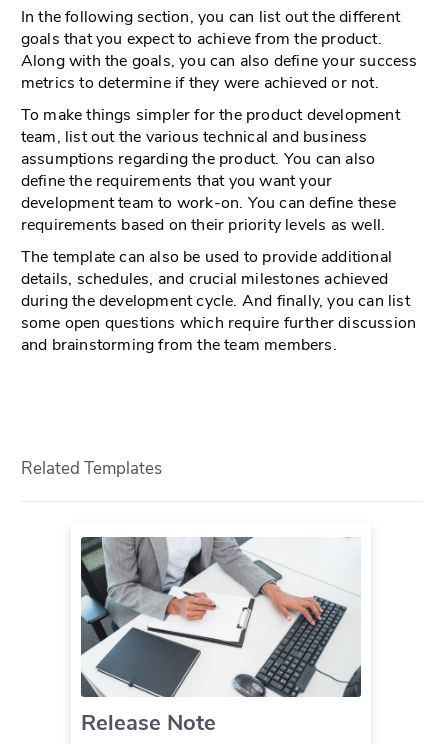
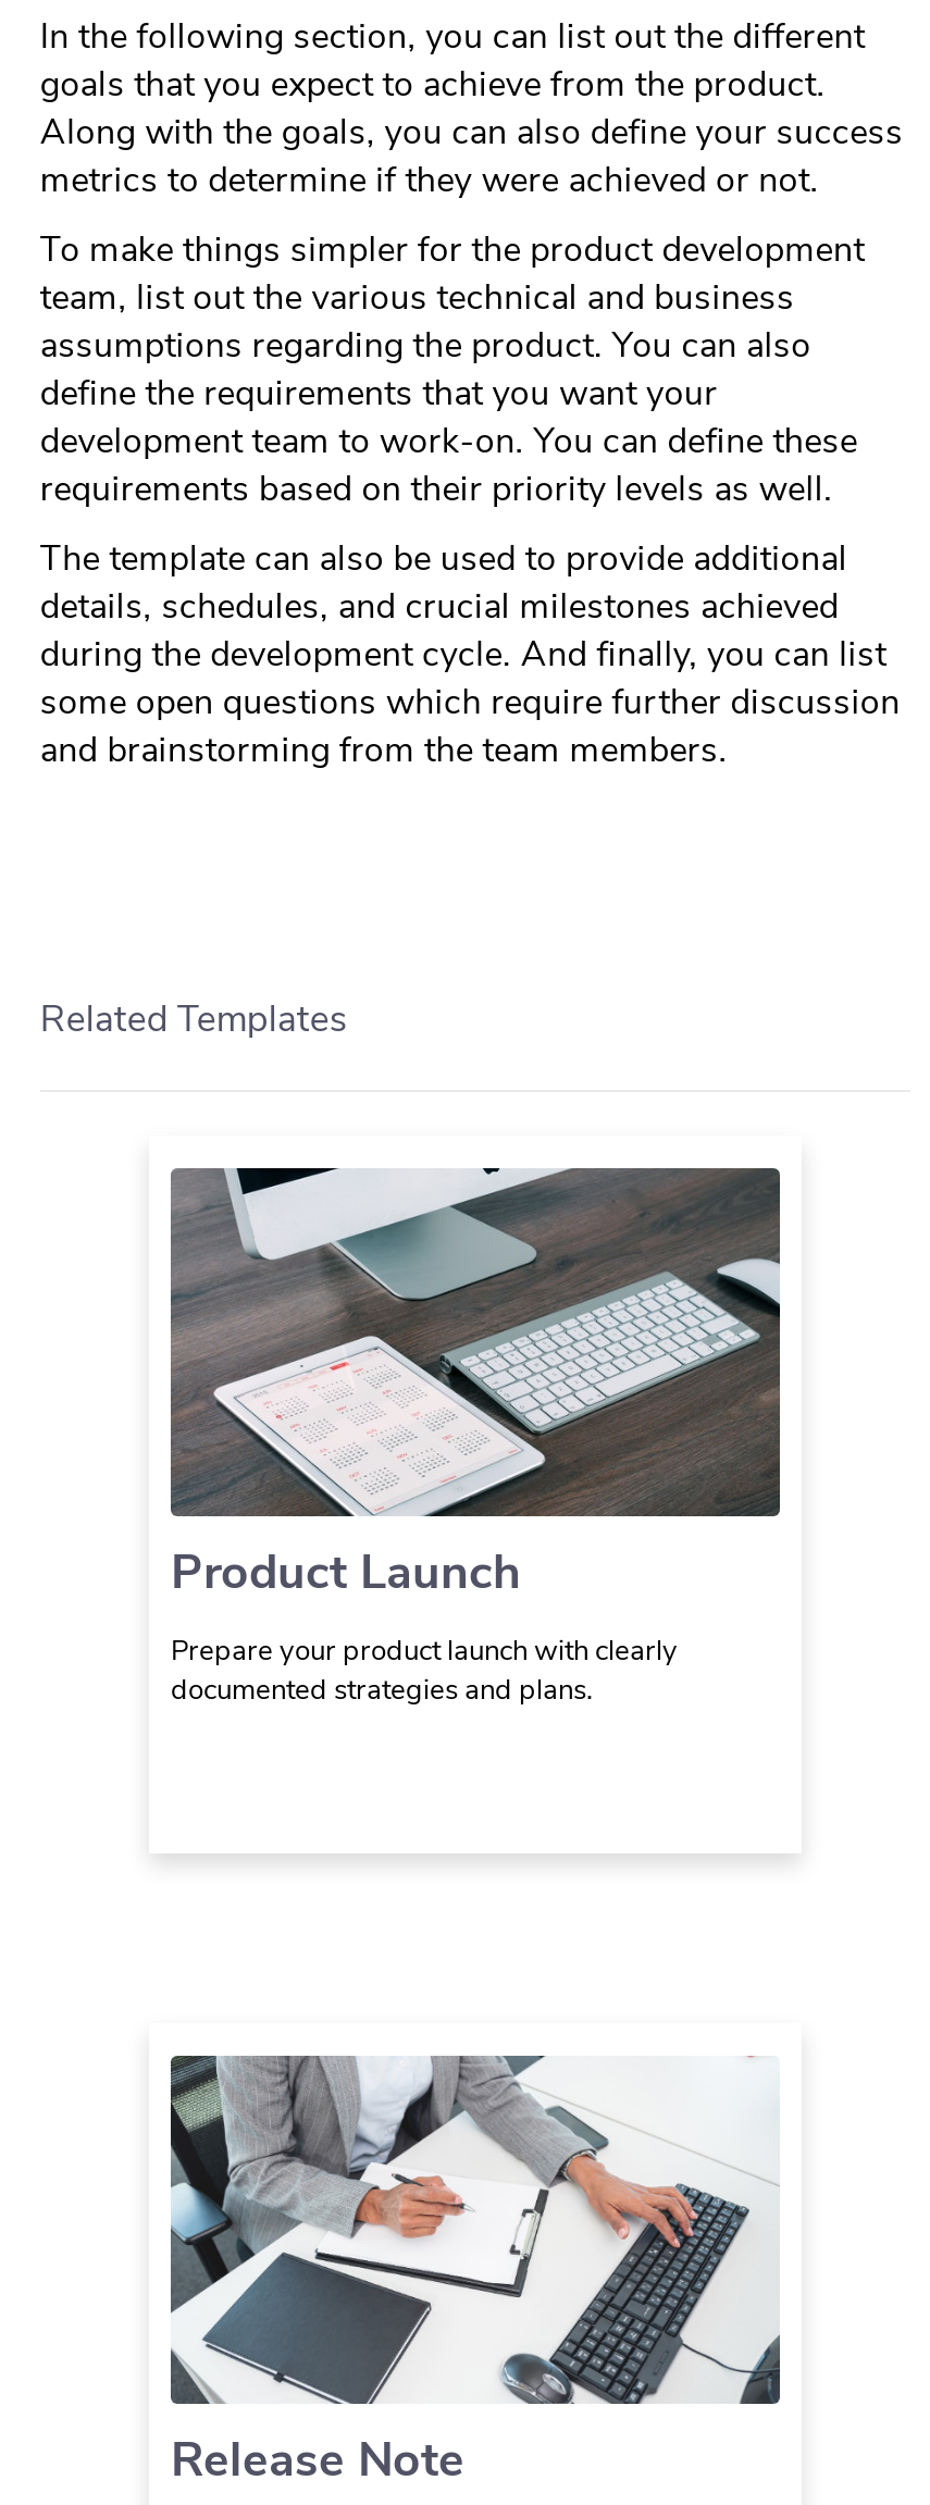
+ [image]
+ Product Launch
+ Prepare your product launch with clearly
+ documented strategies and plans.
